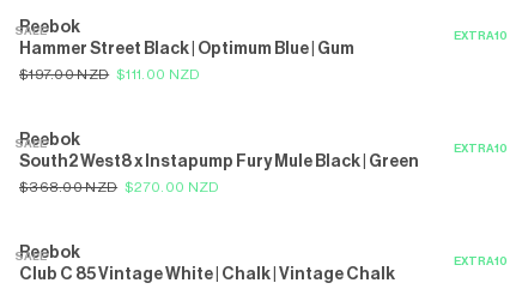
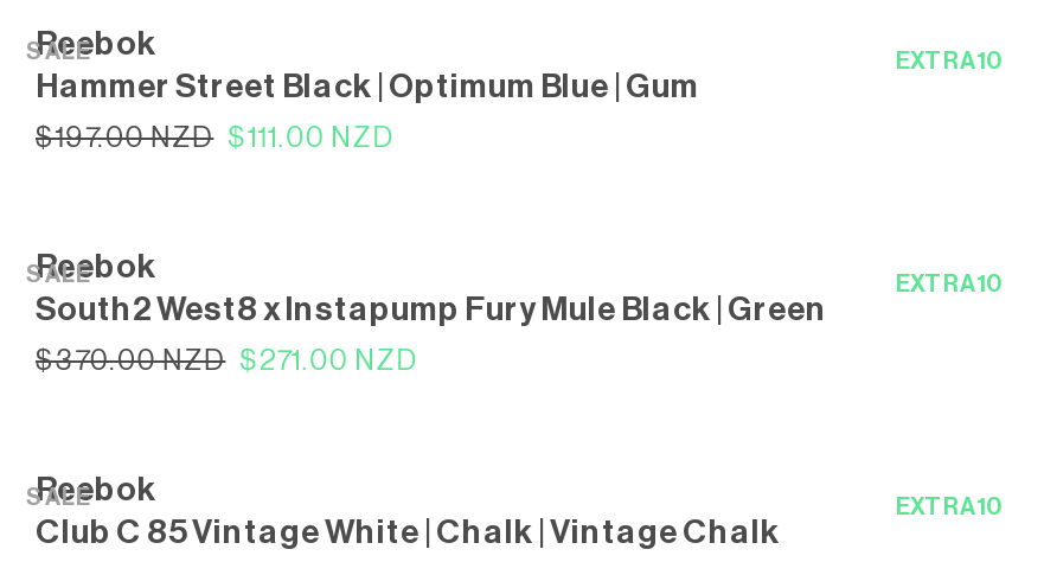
- $368.00 NZD $270.00 NZD
+ $370.00 NZD $271.00 NZD
